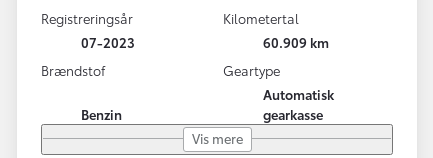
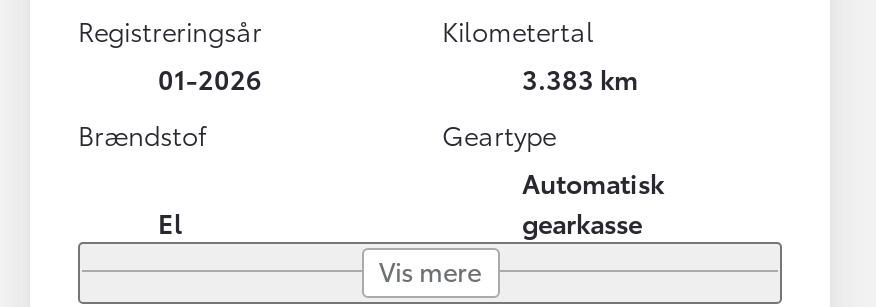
- 07-2023
+ 01-2026

- 60.909 km
+ 3.383 km

- Benzin
+ El
